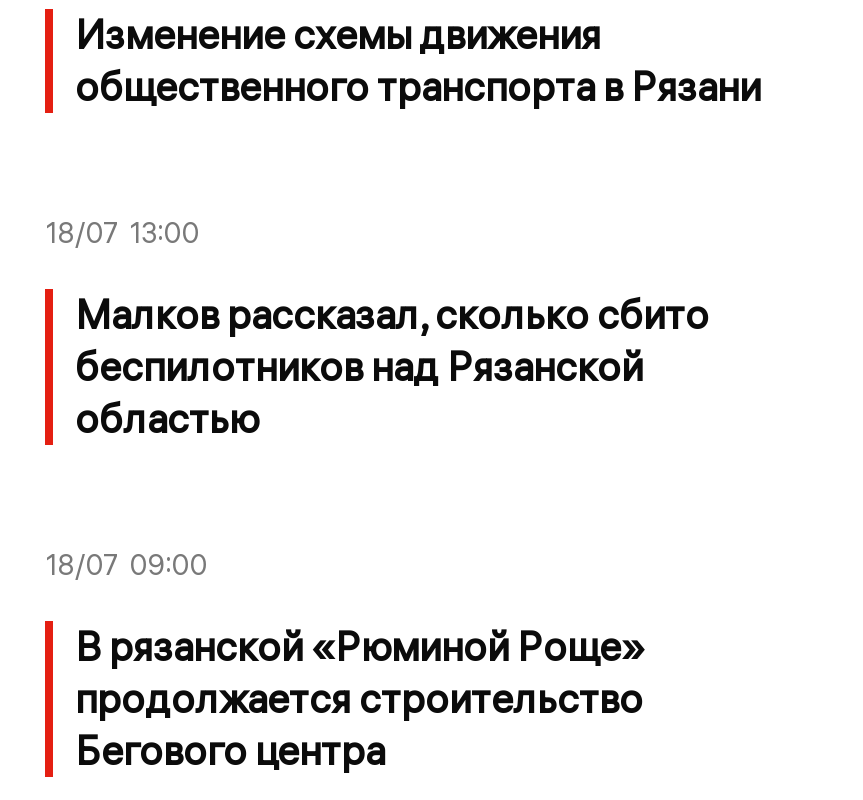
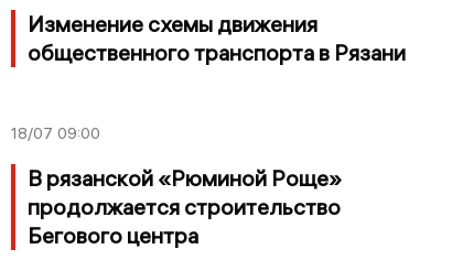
- 18/07 13:00
- Малков рассказал, сколько сбито
- беспилотников над Рязанской
- областью
